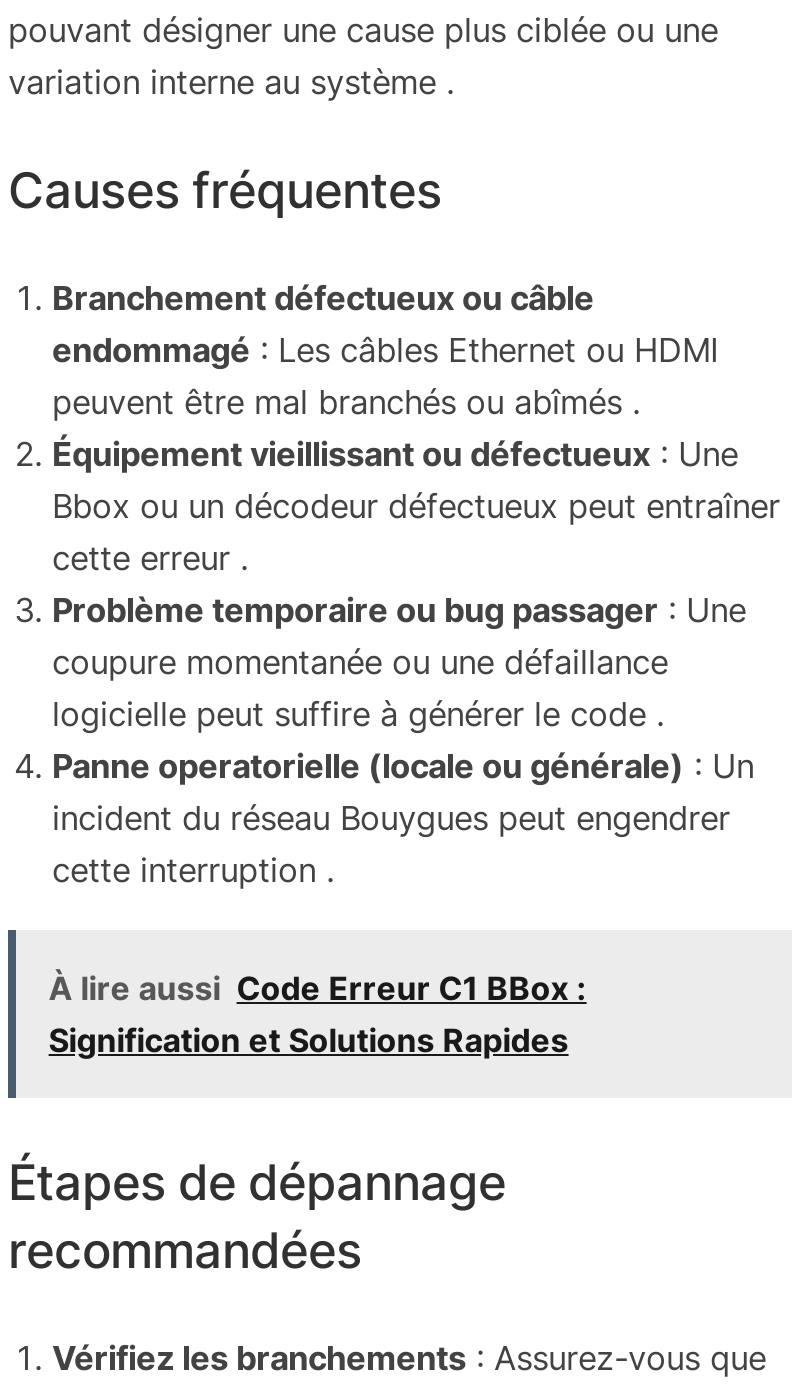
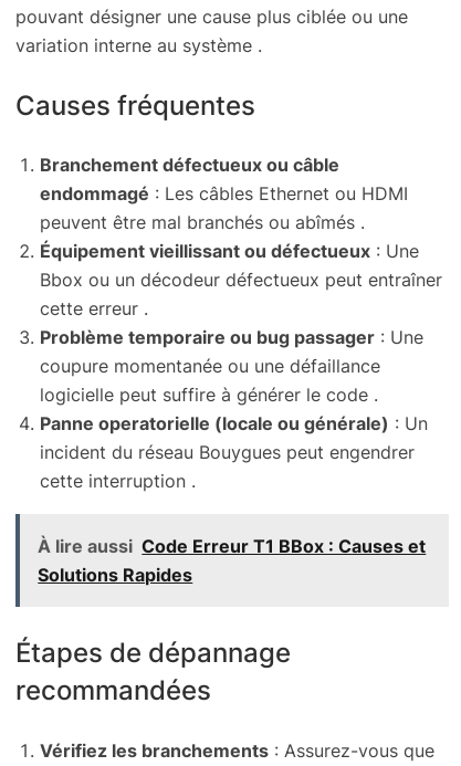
- À lire aussi Code Erreur C1 BBox :
- Signification et Solutions Rapides
+ À lire aussi Code Erreur T1 BBox : Causes et
+ Solutions Rapides
